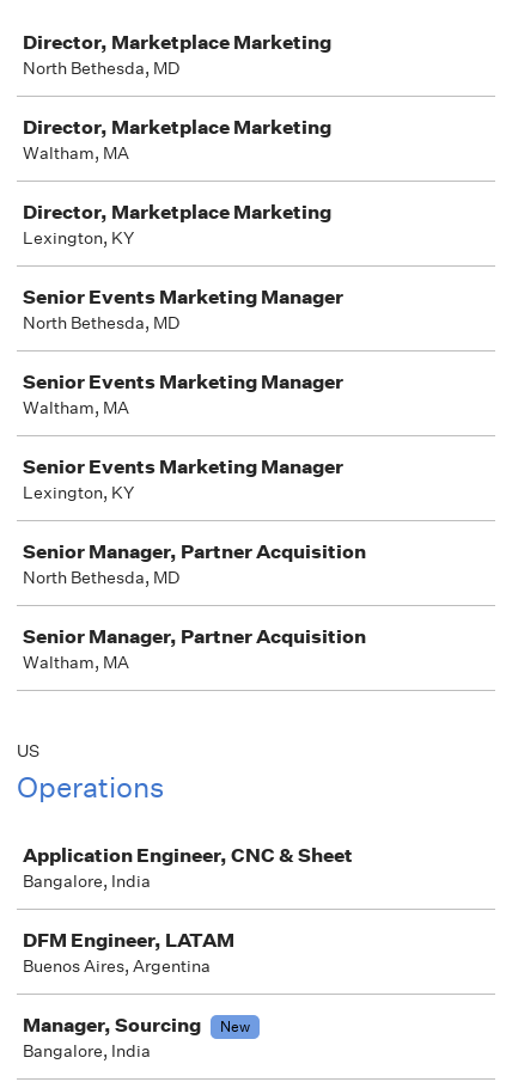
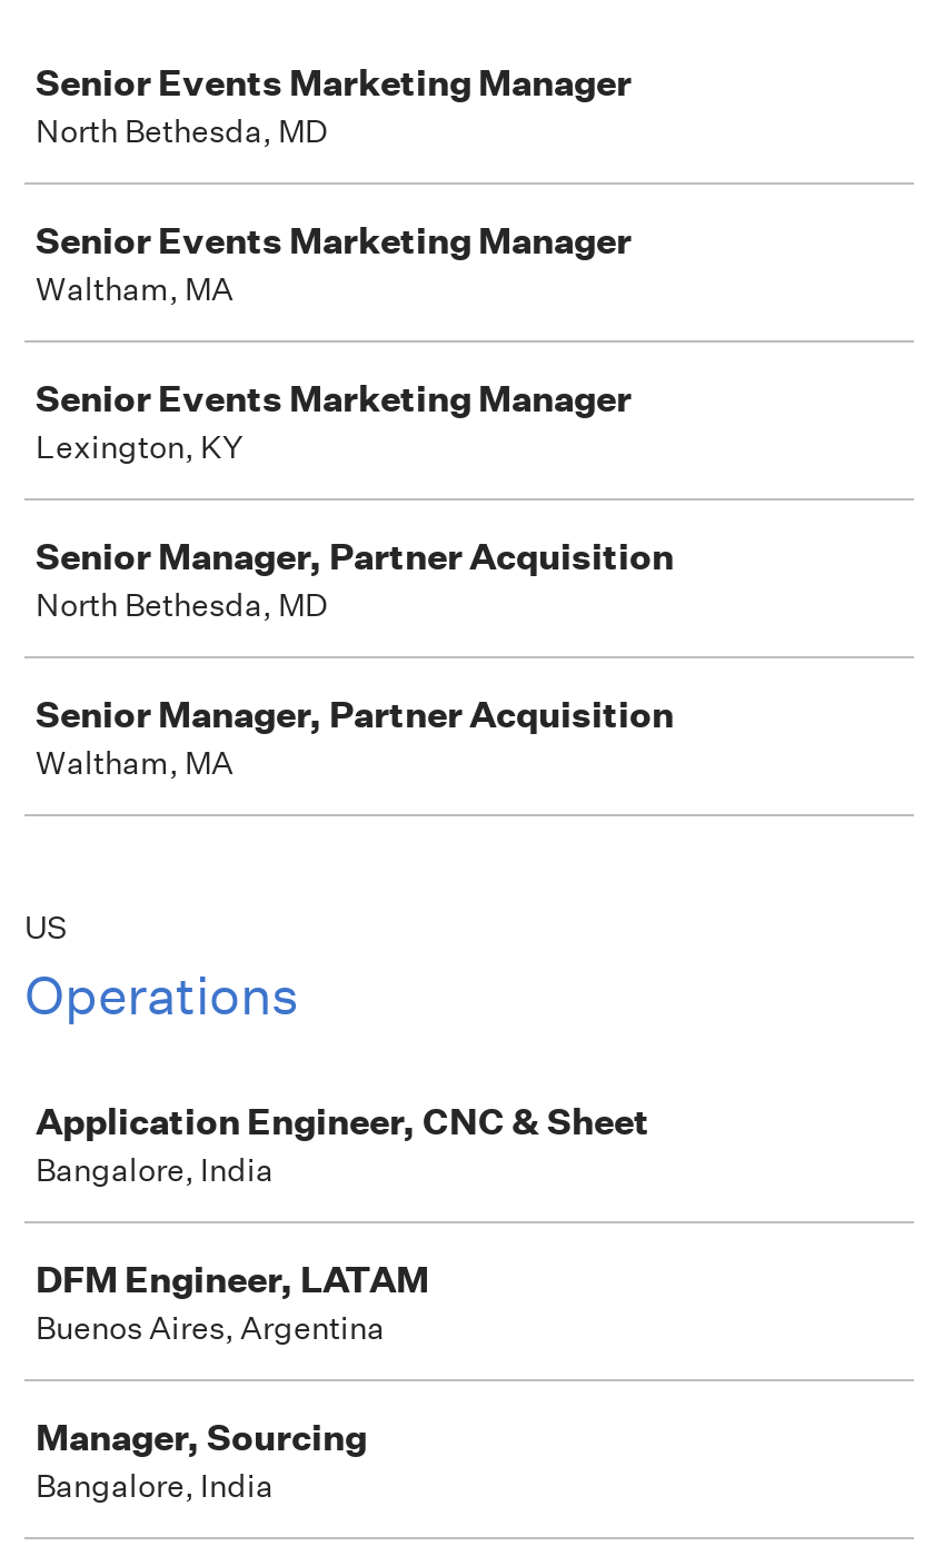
- Director, Marketplace Marketing
- North Bethesda, MD
- Director, Marketplace Marketing
- Waltham, MA
- Director, Marketplace Marketing
- Lexington, KY

- New
